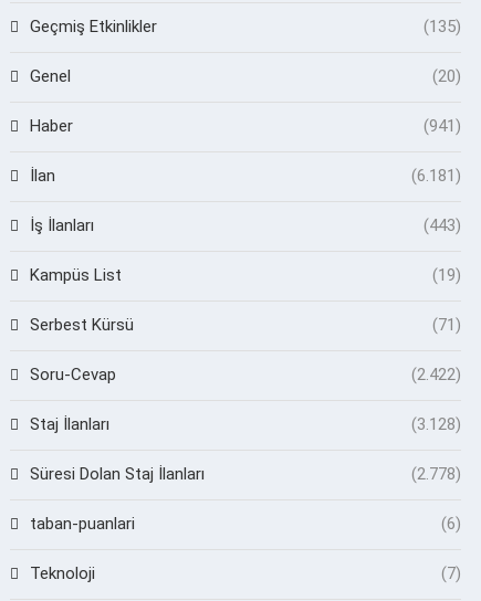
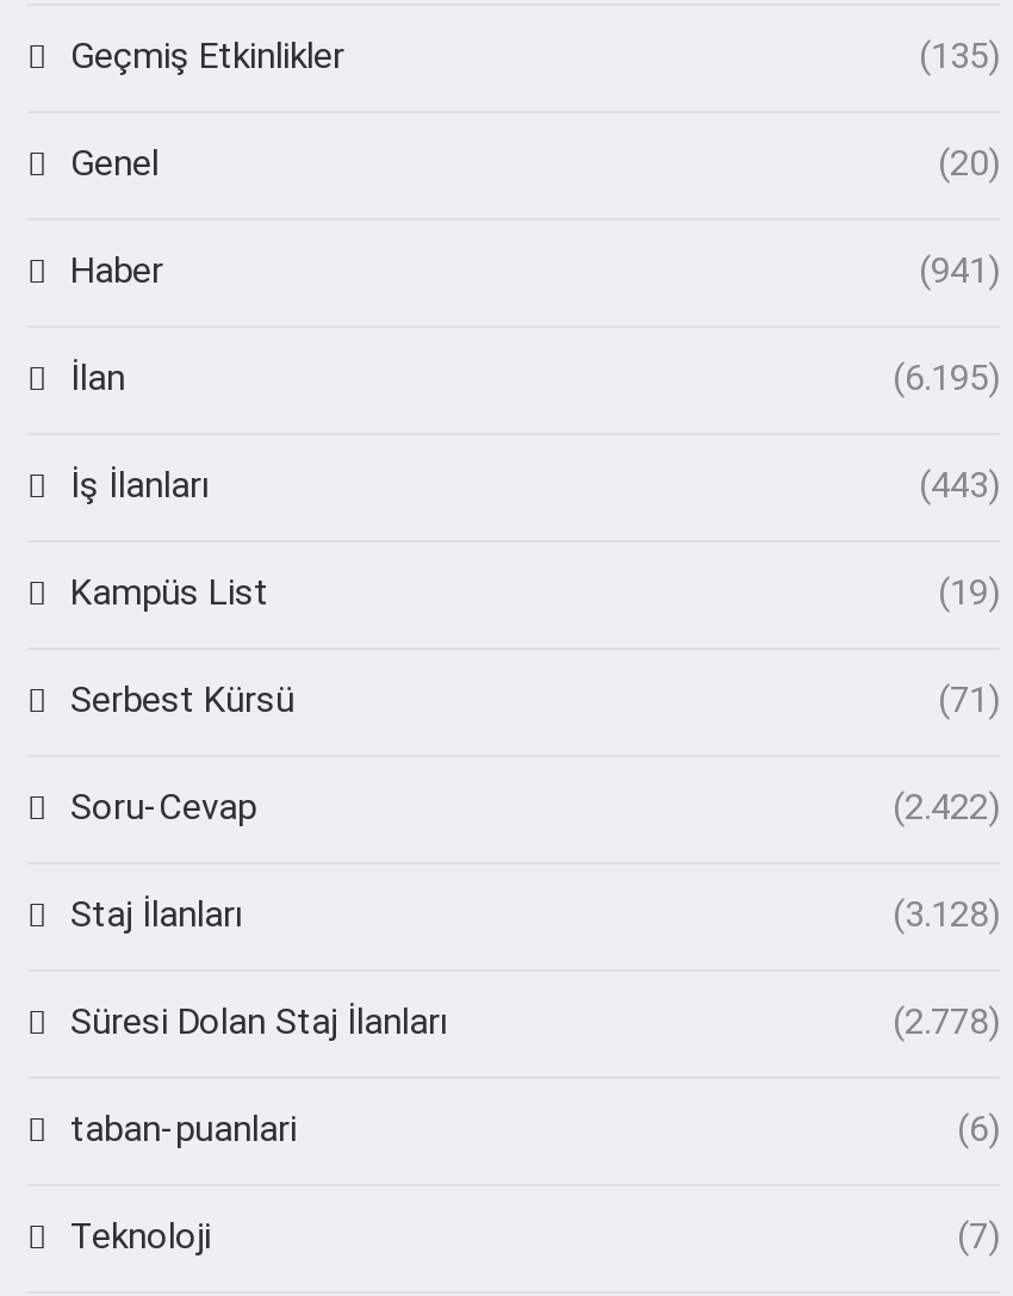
- (6.181)
+ (6.195)
